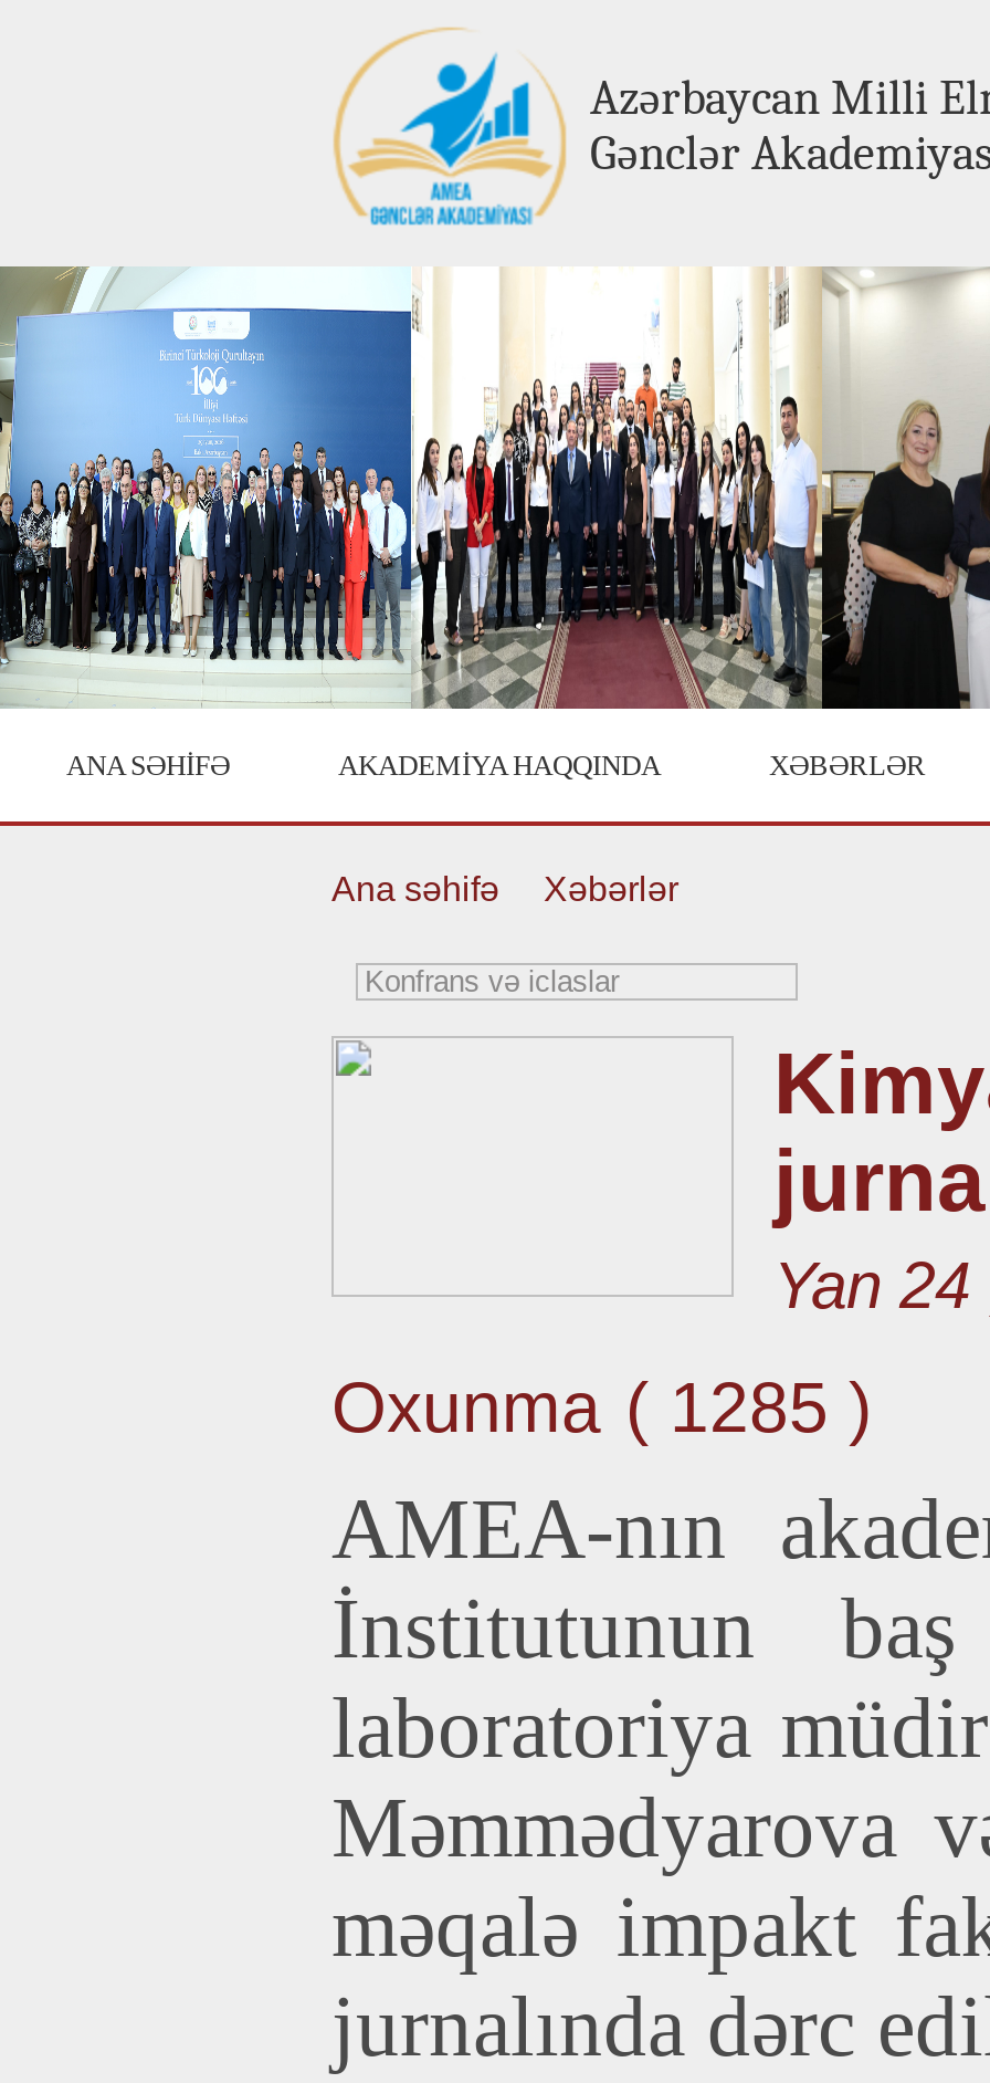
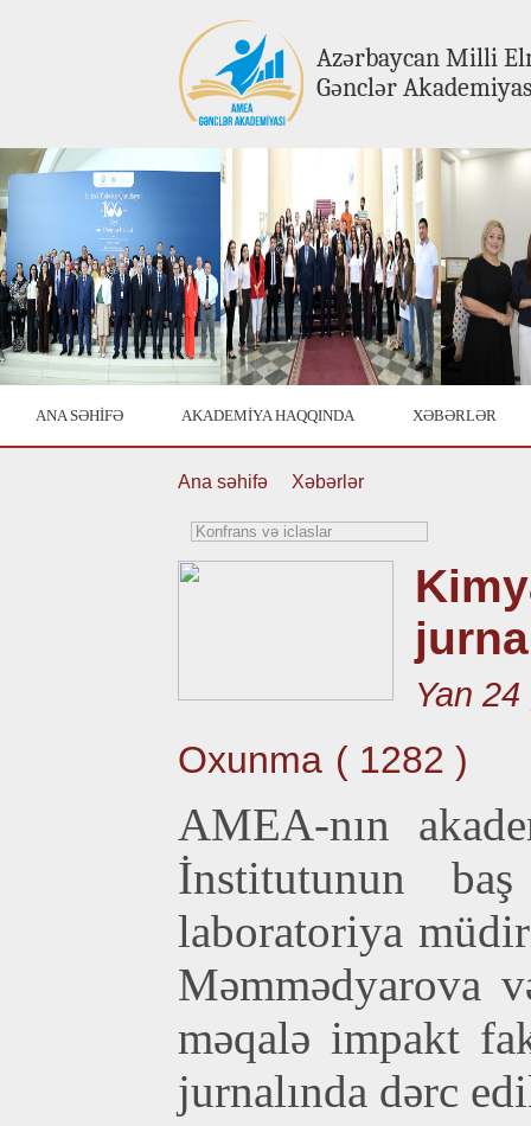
- Oxunma ( 1285 )
+ Oxunma ( 1282 )
